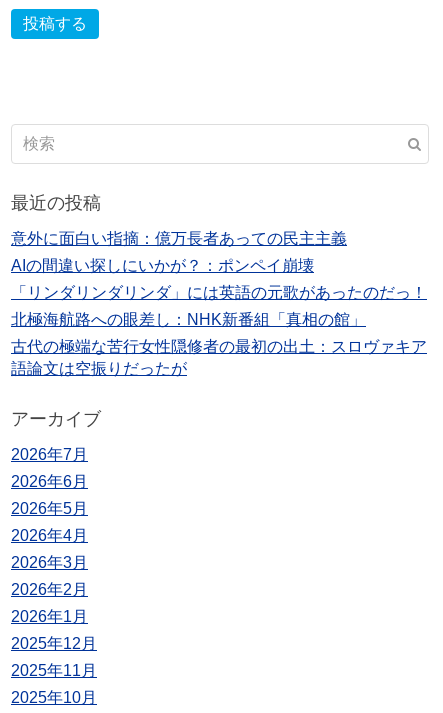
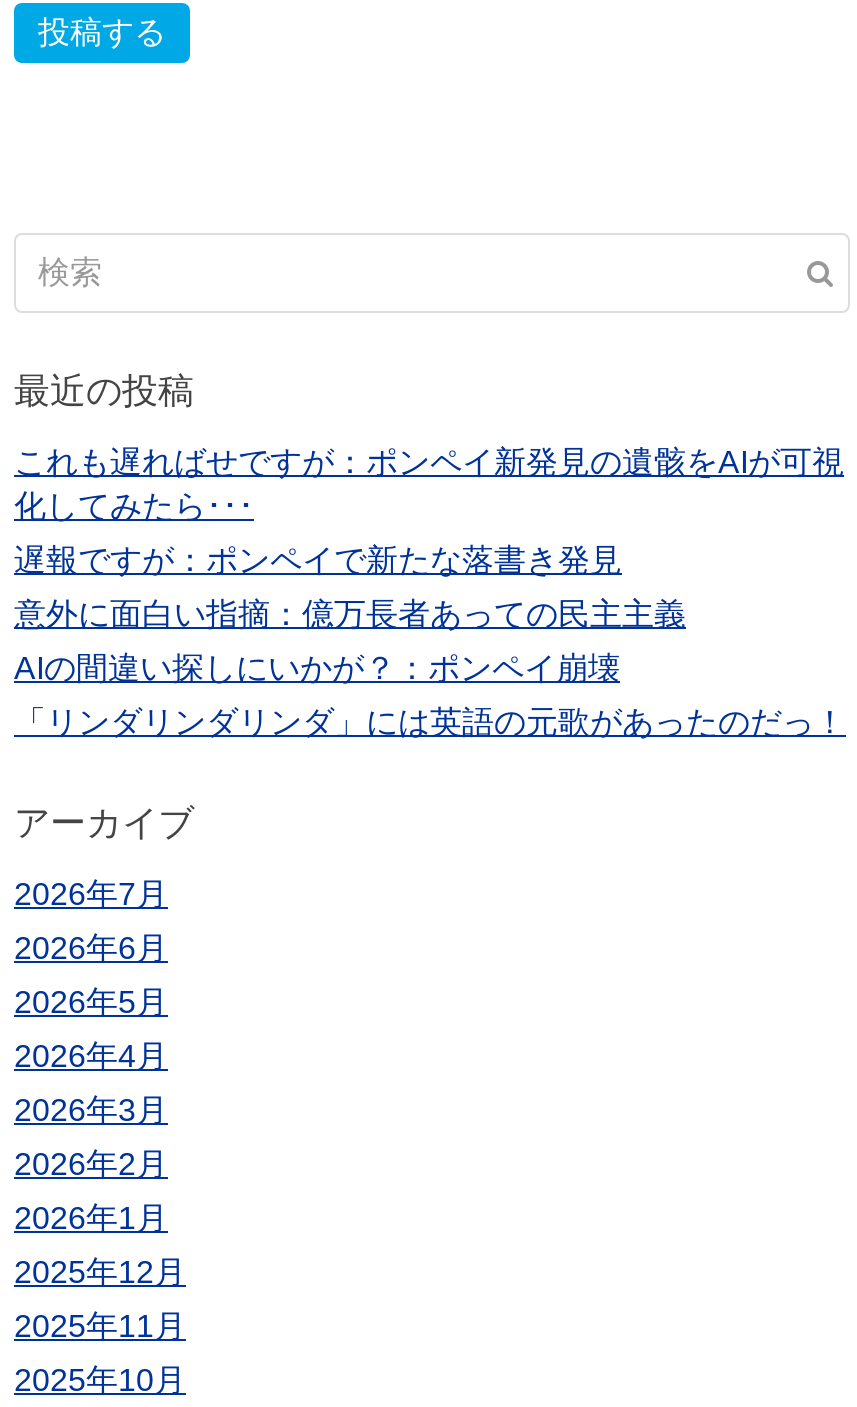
+ これも遅ればせですが：ポンペイ新発見の遺骸をAIが可視
+ 化してみたら･･･
+ 遅報ですが：ポンペイで新たな落書き発見

moved down: 意外に面白い指摘：億万長者あっての民主主義 | AIの間違い探しにいかが？：ポンペイ崩壊

- 北極海航路への眼差し：NHK新番組「真相の館」
- 古代の極端な苦行女性隠修者の最初の出土：スロヴァキア
- 語論文は空振りだったが
